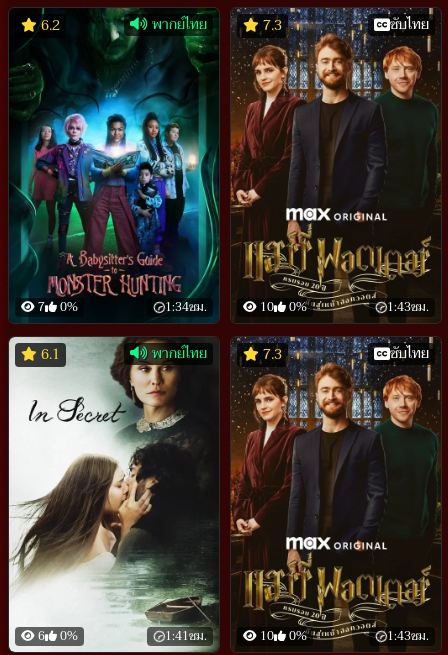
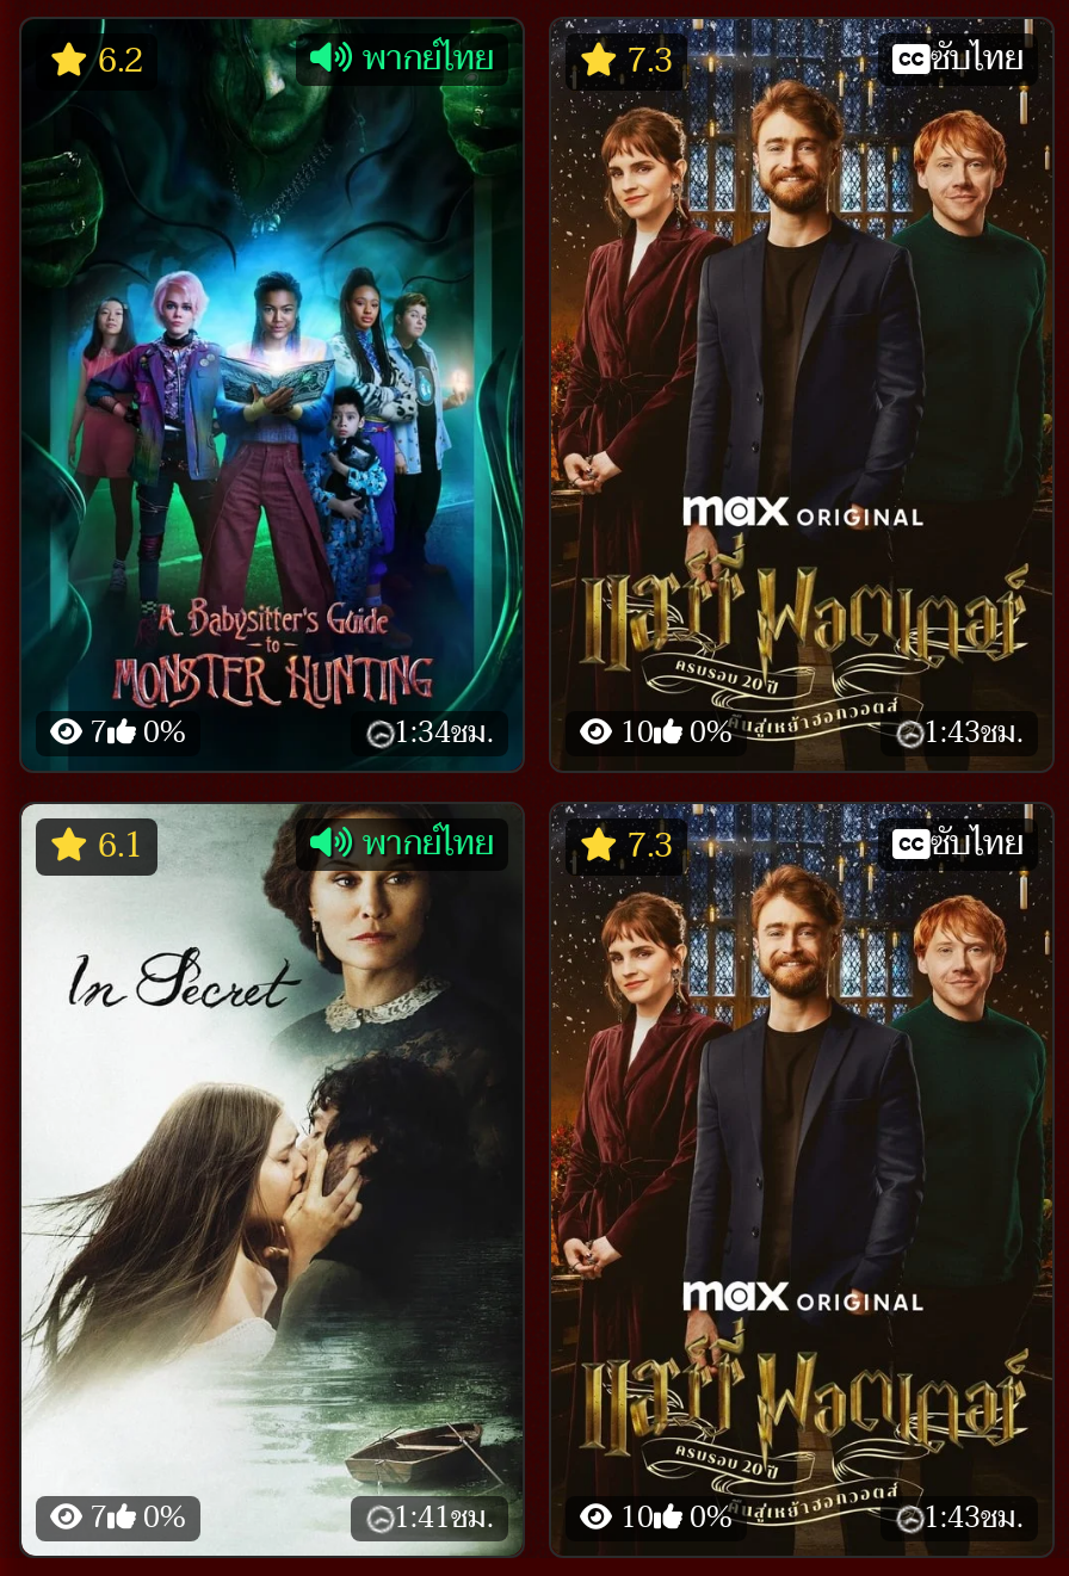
- 6 0%
+ 7 0%
